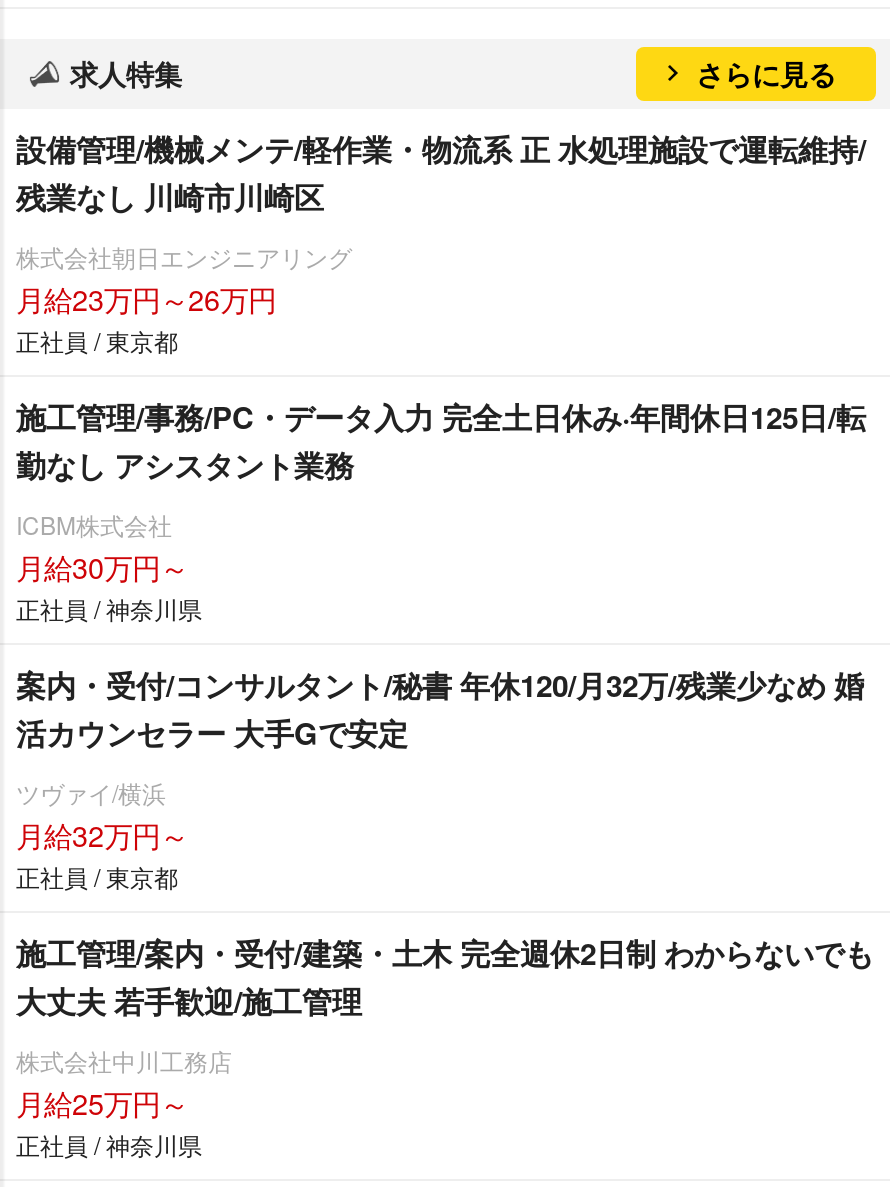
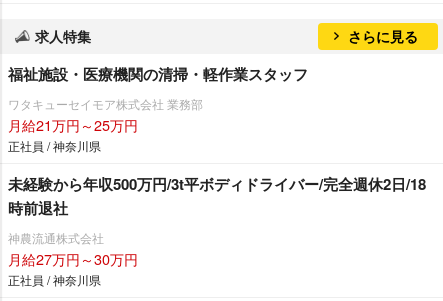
- 設備管理/機械メンテ/軽作業・物流系 正 水処理施設で運転維持/
- 残業なし 川崎市川崎区
- 株式会社朝日エンジニアリング
- 月給23万円～26万円
- 正社員 / 東京都
- 施工管理/事務/PC・データ入力 完全土日休み·年間休日125日/転
- 勤なし アシスタント業務
- ICBM株式会社
- 月給30万円～
+ 福祉施設・医療機関の清掃・軽作業スタッフ
+ ワタキューセイモア株式会社 業務部
+ 月給21万円～25万円

- 案内・受付/コンサルタント/秘書 年休120/月32万/残業少なめ 婚
- 活カウンセラー 大手Gで安定
- ツヴァイ/横浜
- 月給32万円～
- 正社員 / 東京都
- 施工管理/案内・受付/建築・土木 完全週休2日制 わからないでも
- 大丈夫 若手歓迎/施工管理
- 株式会社中川工務店
- 月給25万円～
+ 未経験から年収500万円/3t平ボディドライバー/完全週休2日/18
+ 時前退社
+ 神農流通株式会社
+ 月給27万円～30万円
